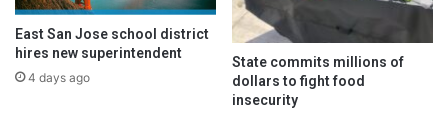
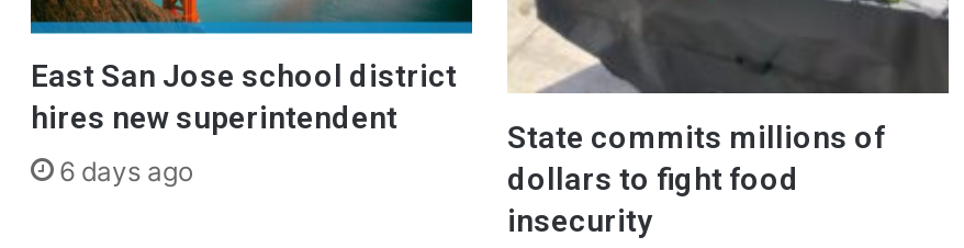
- 4 days ago
+ 6 days ago
